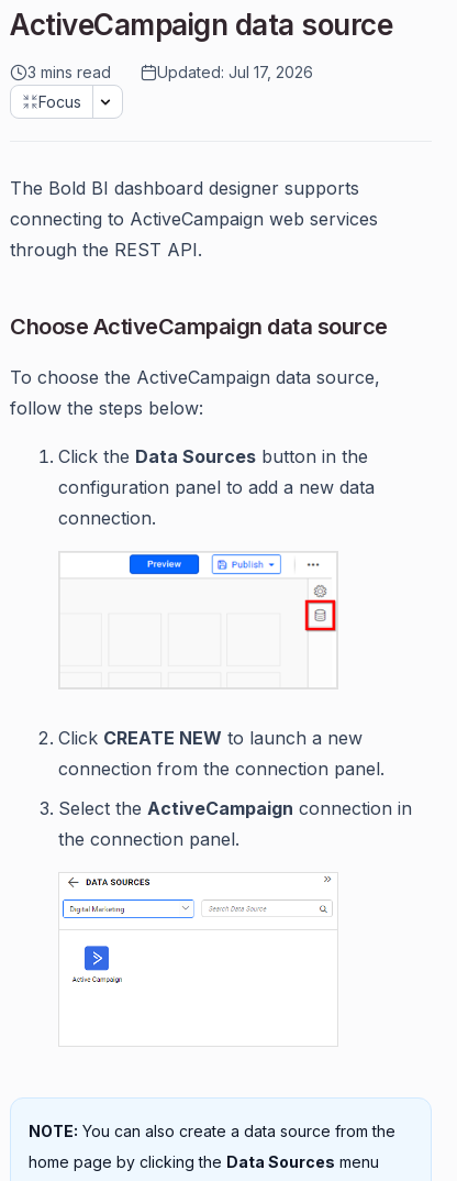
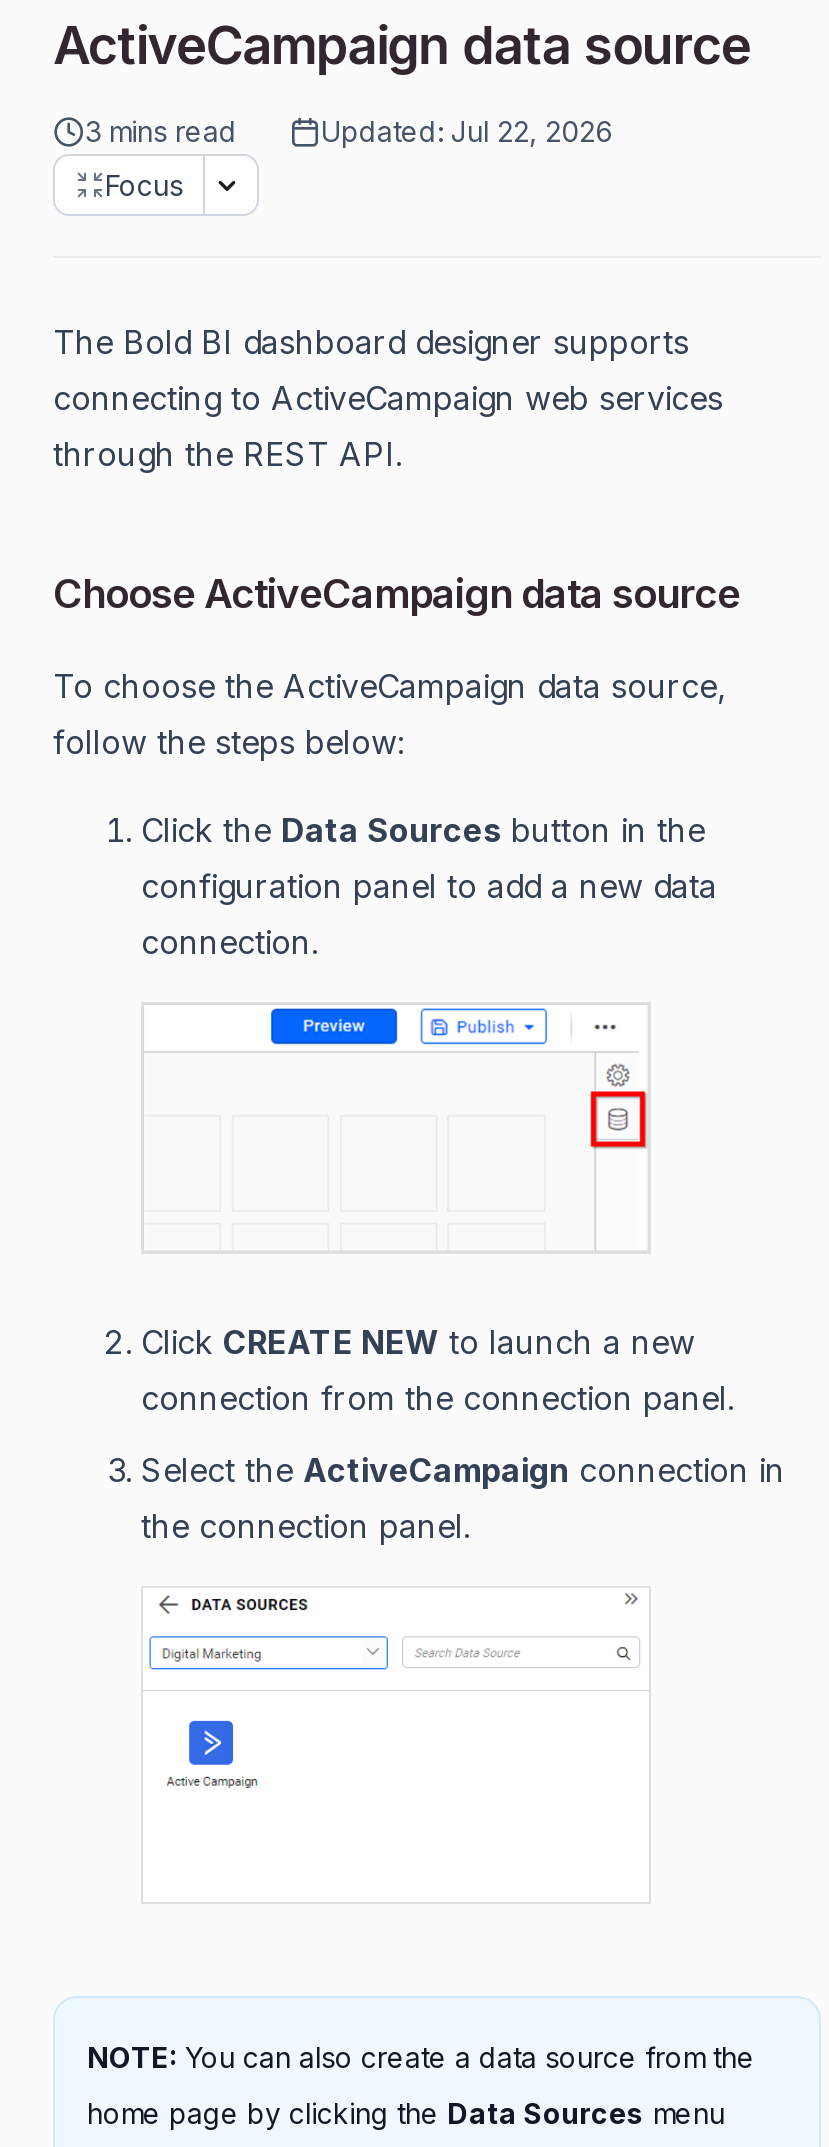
- Updated: Jul 17, 2026
+ Updated: Jul 22, 2026
